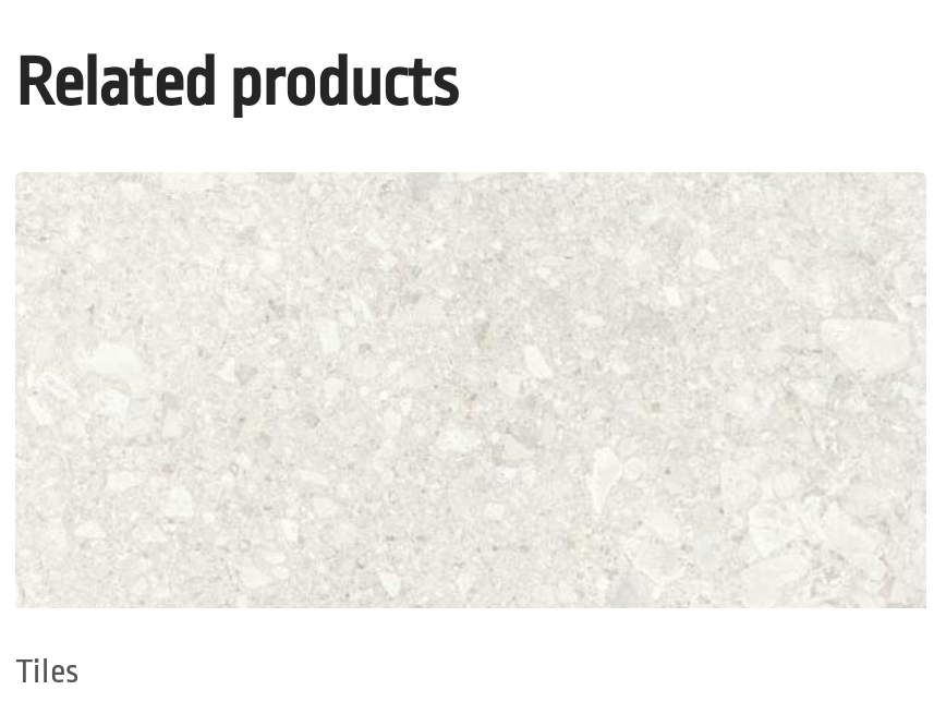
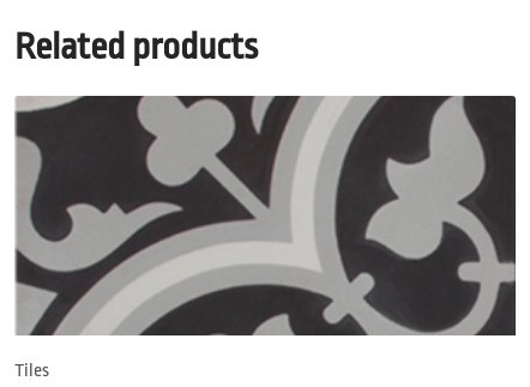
+ [image]
